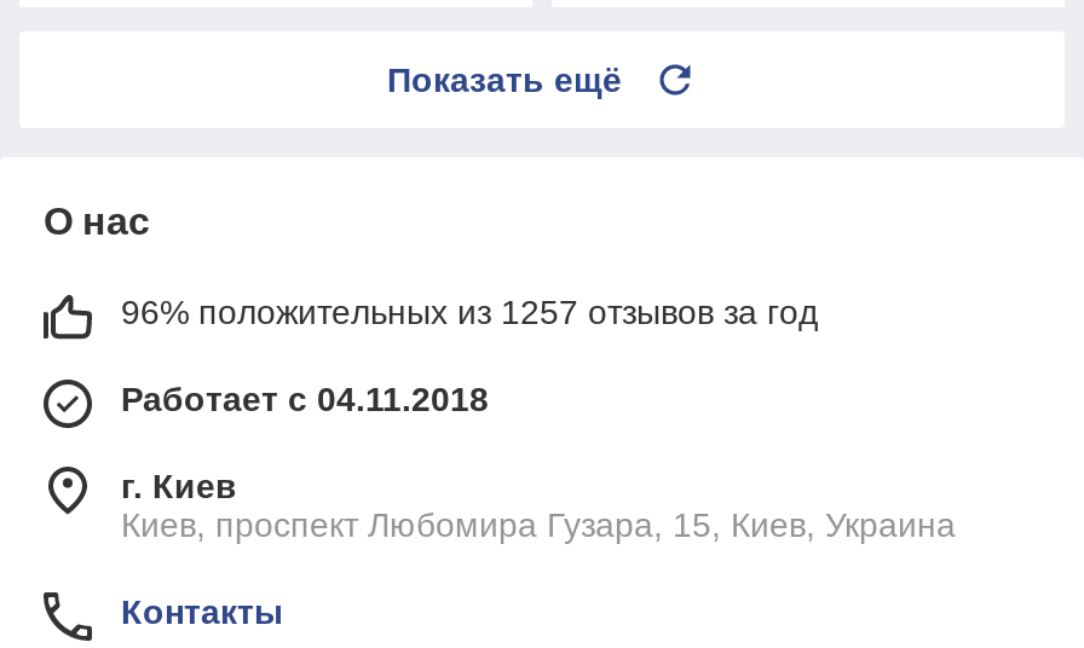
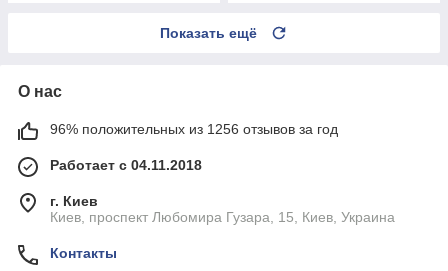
- 96% положительных из 1257 отзывов за год
+ 96% положительных из 1256 отзывов за год
